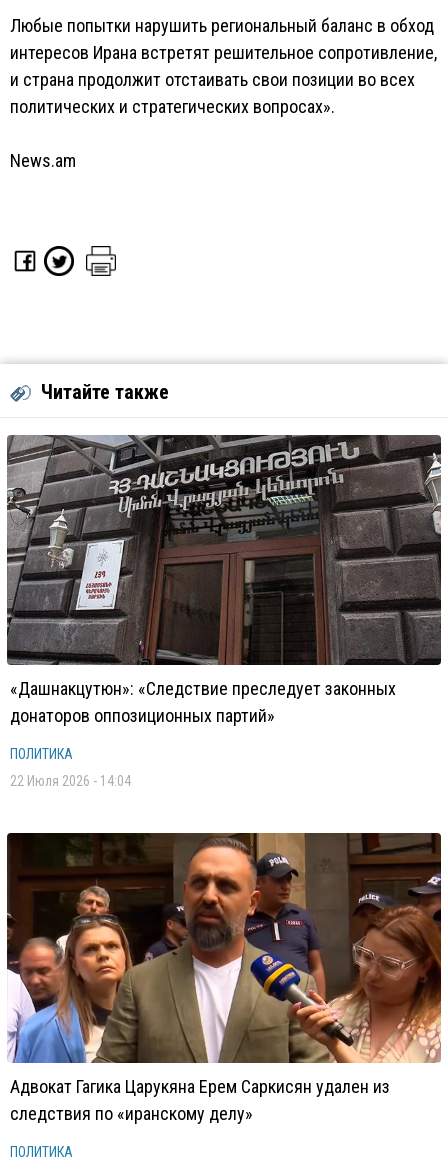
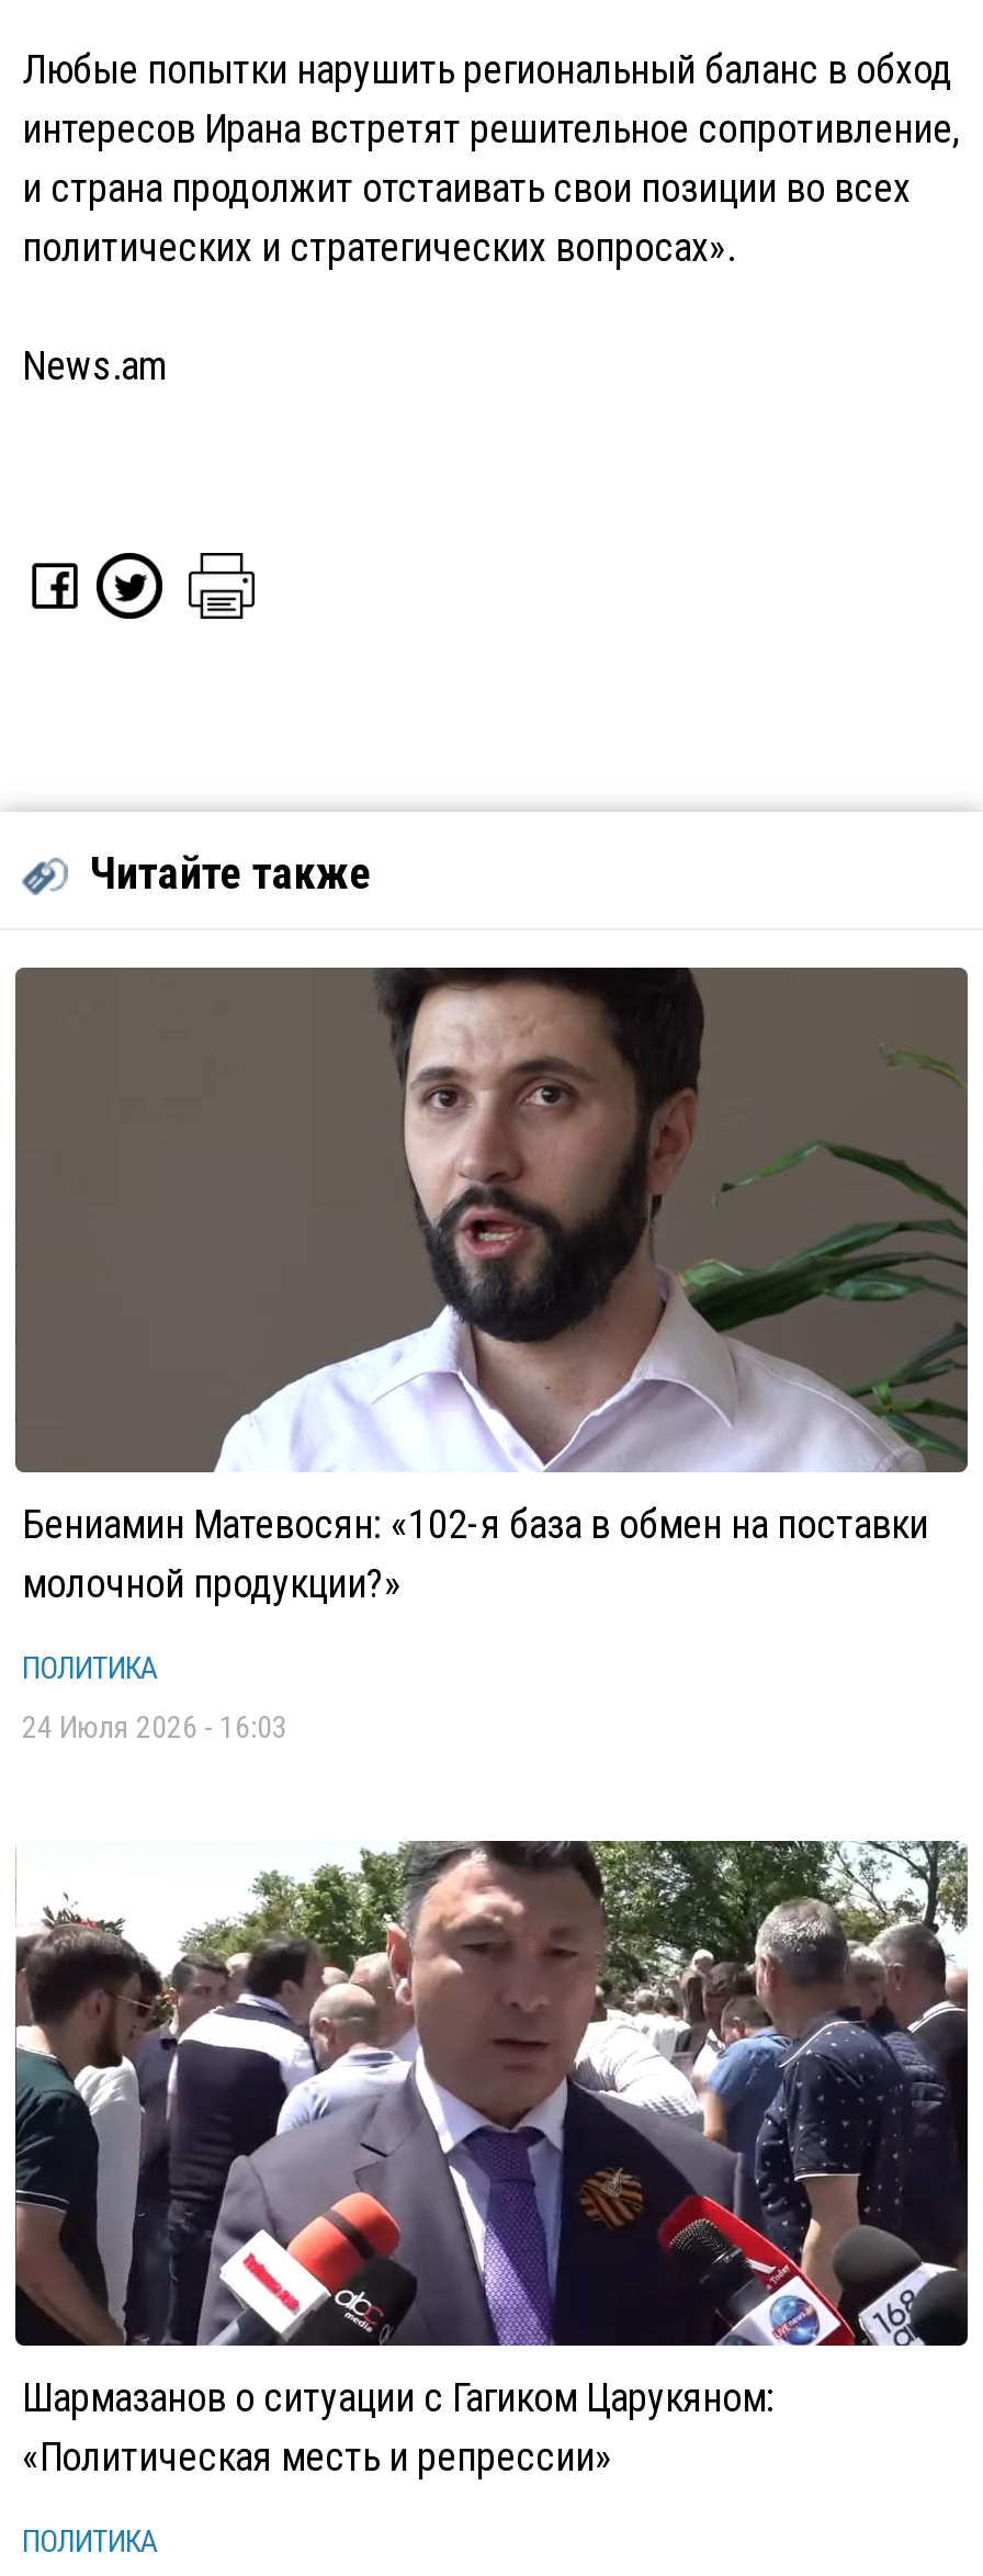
- [image]
- «Дашнакцутюн»: «Следствие преследует законных
- донаторов оппозиционных партий»
+ [image]
+ Бениамин Матевосян: «102-я база в обмен на поставки
+ молочной продукции?»

- 22 Июля 2026 - 14:04
+ 24 Июля 2026 - 16:03

- [image]
- Адвокат Гагика Царукяна Ерем Саркисян удален из
- следствия по «иранскому делу»
+ [image]
+ Шармазанов о ситуации с Гагиком Царукяном:
+ «Политическая месть и репрессии»
